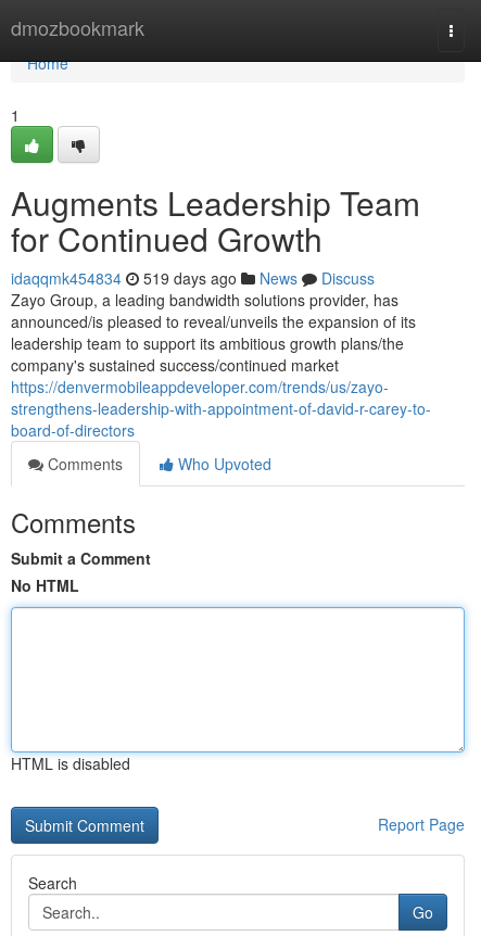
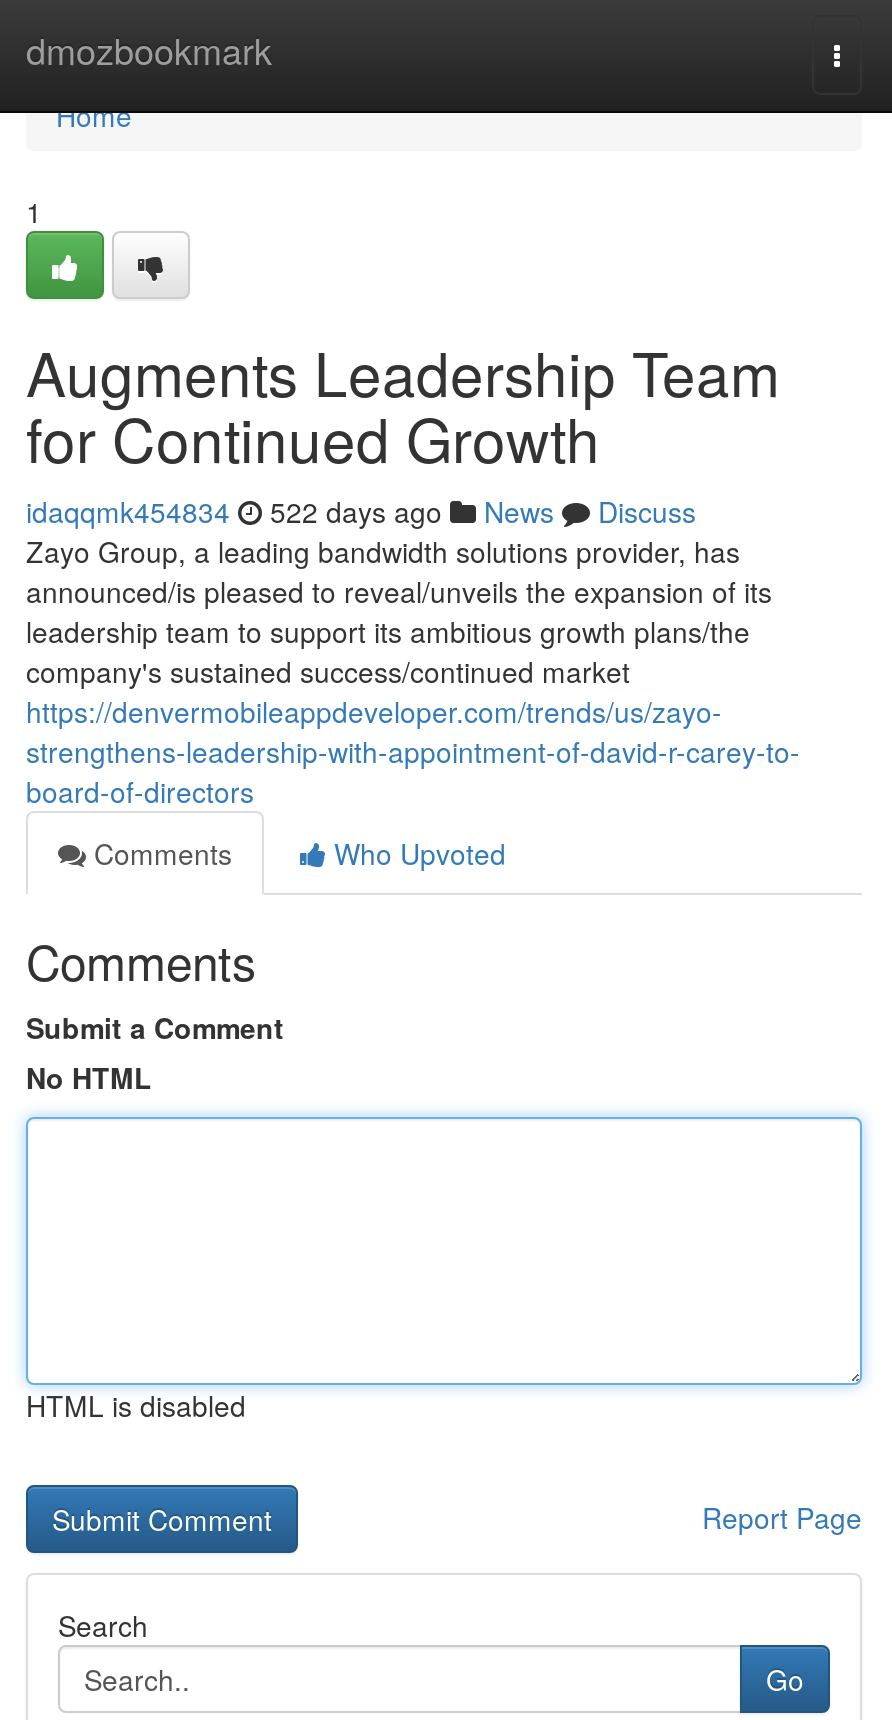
- idaqqmk454834 519 days ago News Discuss
+ idaqqmk454834 522 days ago News Discuss
